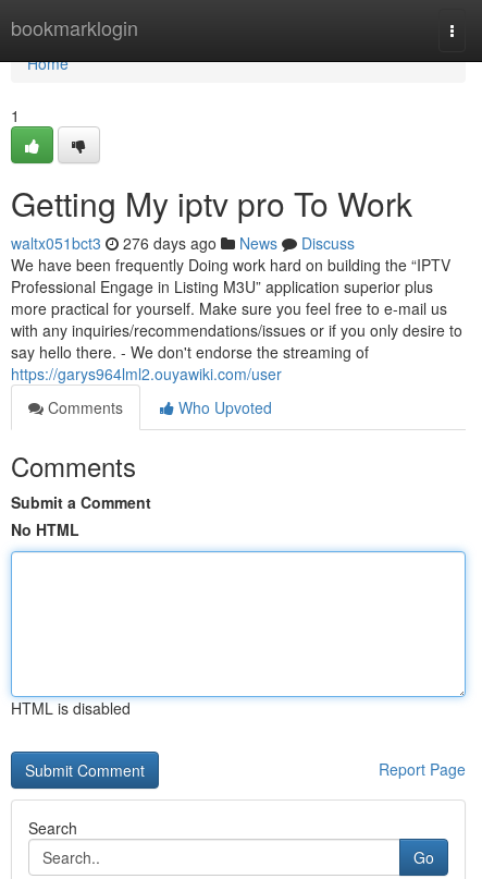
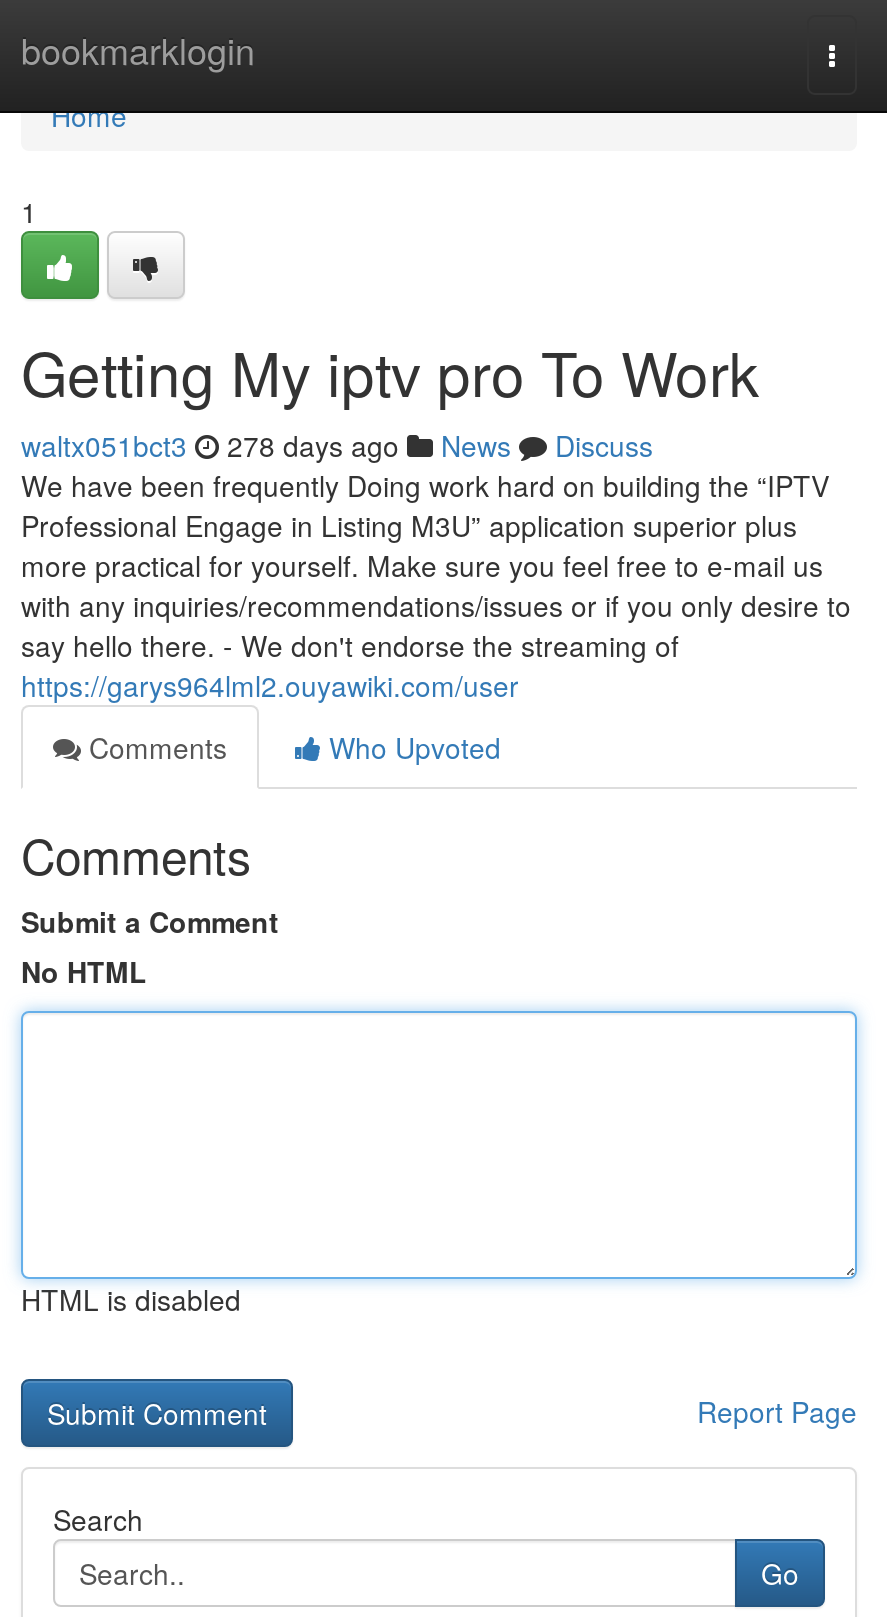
- waltx051bct3 276 days ago News Discuss
+ waltx051bct3 278 days ago News Discuss
